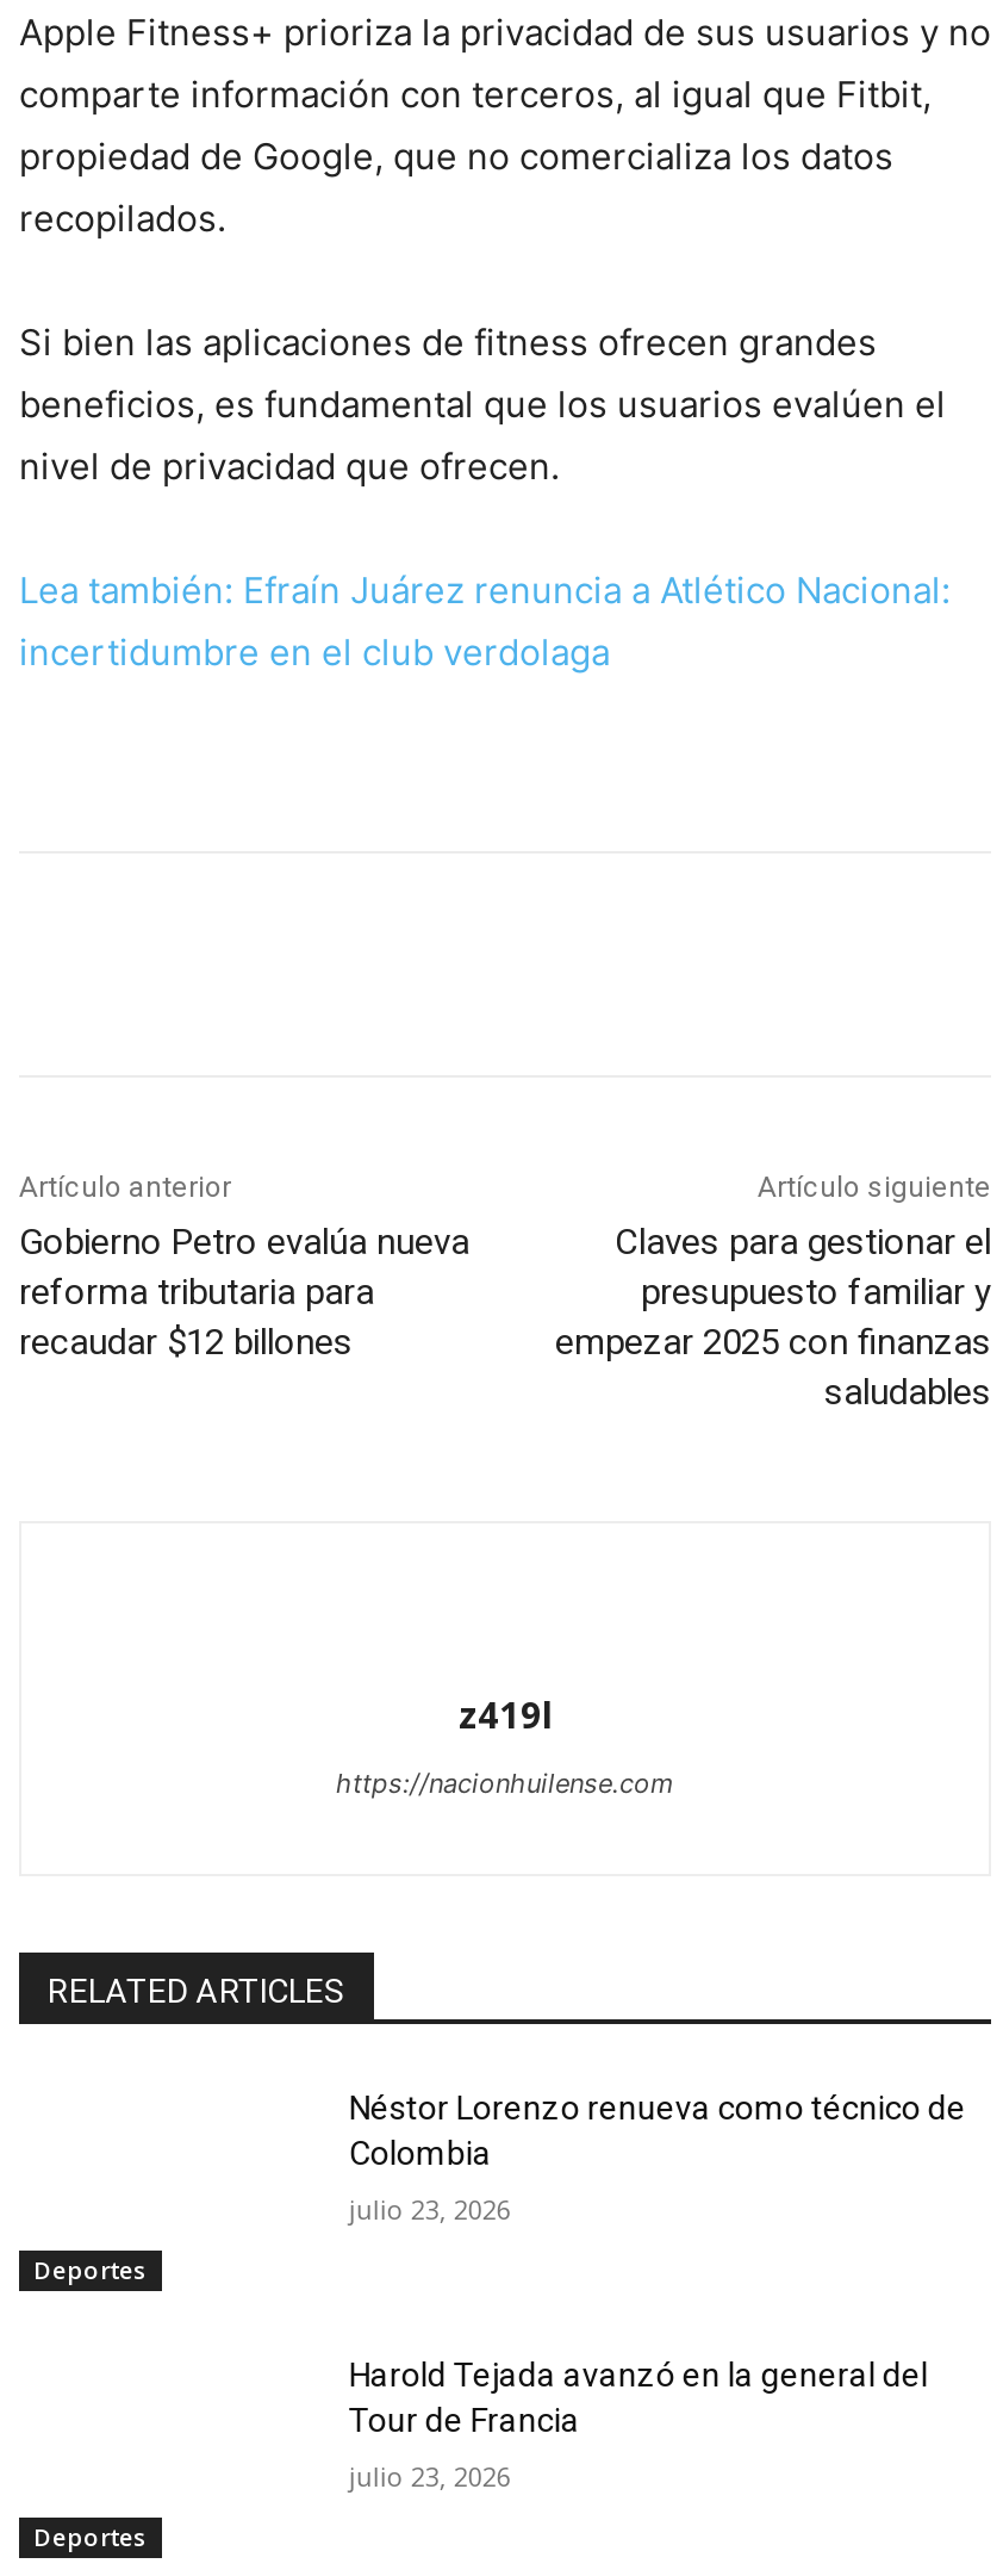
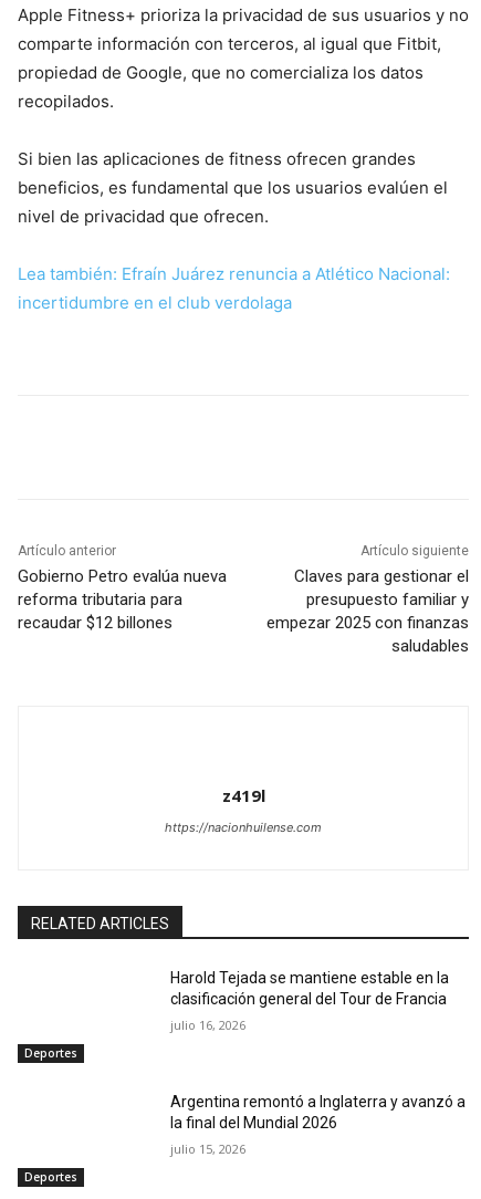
- Néstor Lorenzo renueva como técnico de
- Colombia
+ Harold Tejada se mantiene estable en la
+ clasificación general del Tour de Francia

- julio 23, 2026
+ julio 16, 2026

- Harold Tejada avanzó en la general del
- Tour de Francia
+ Argentina remontó a Inglaterra y avanzó a
+ la final del Mundial 2026

- julio 23, 2026
+ julio 15, 2026
